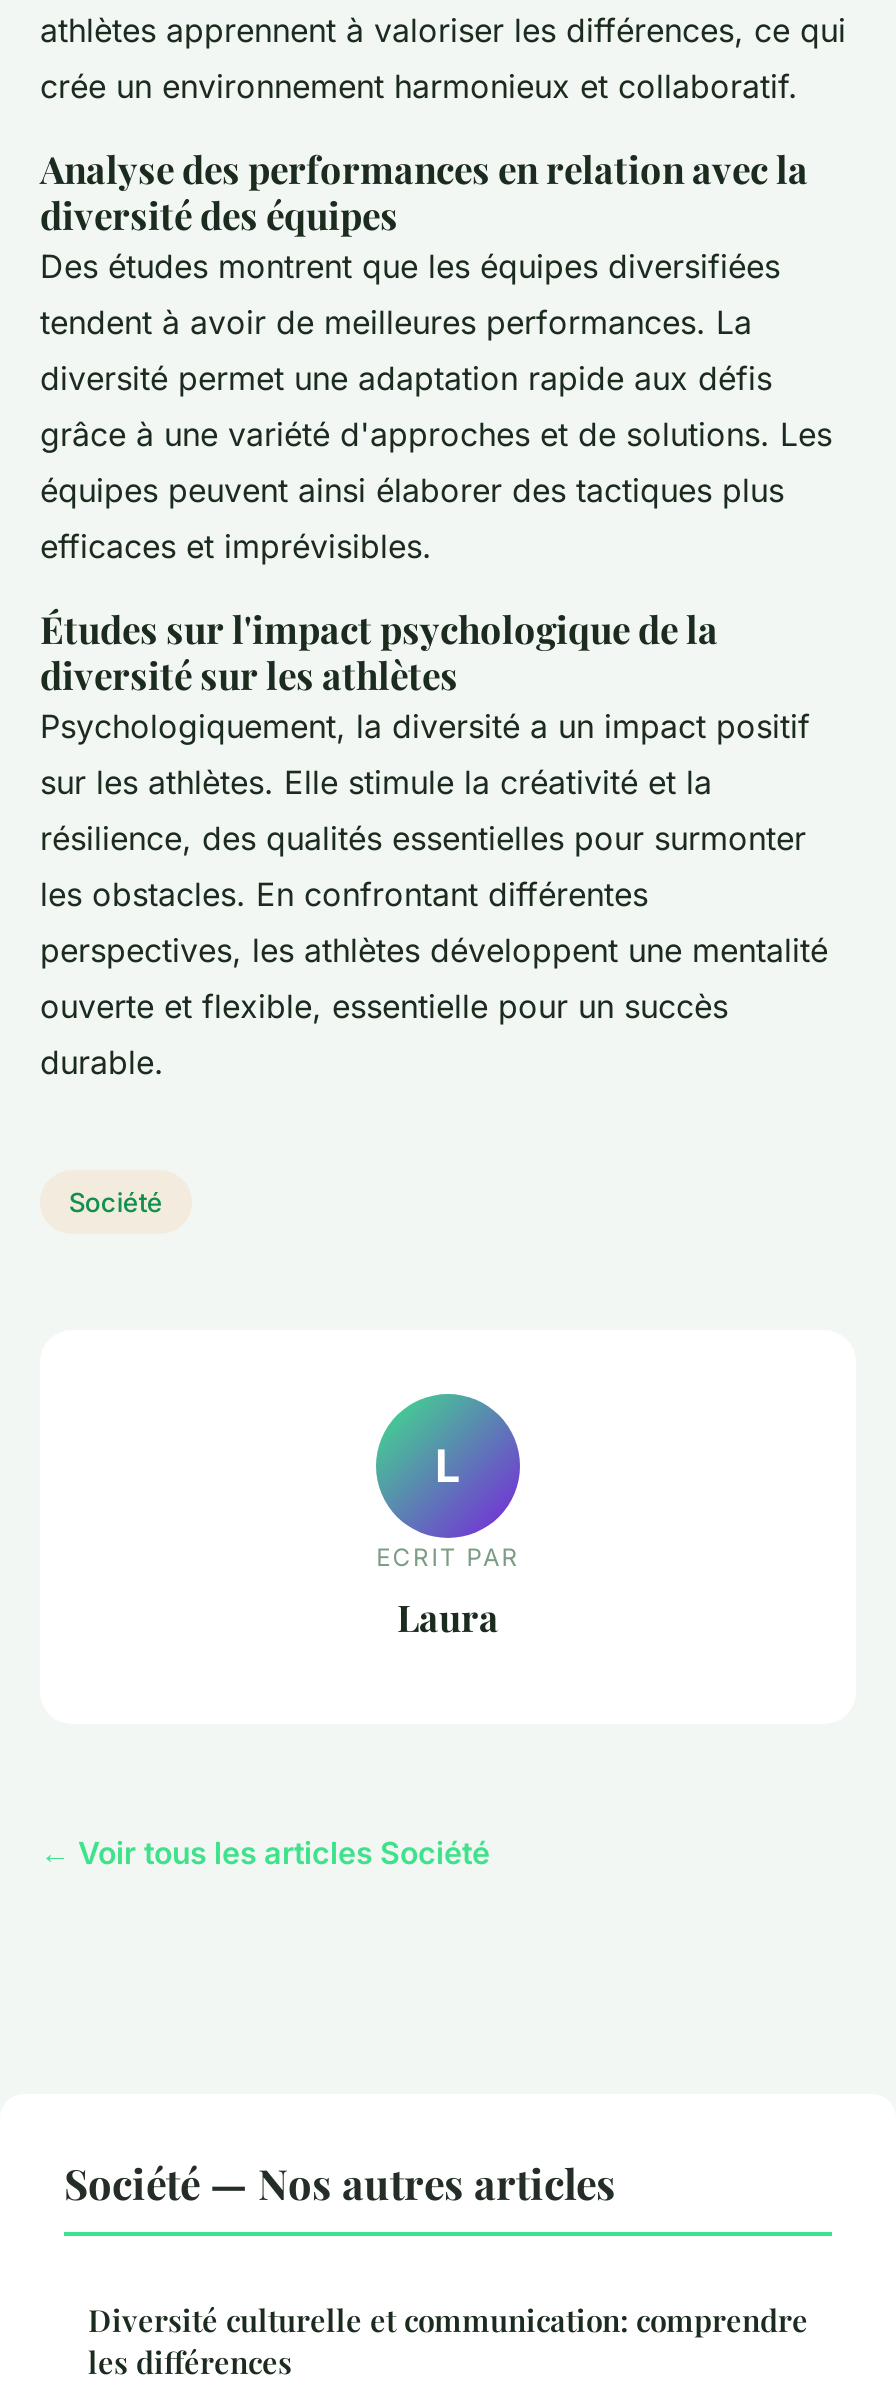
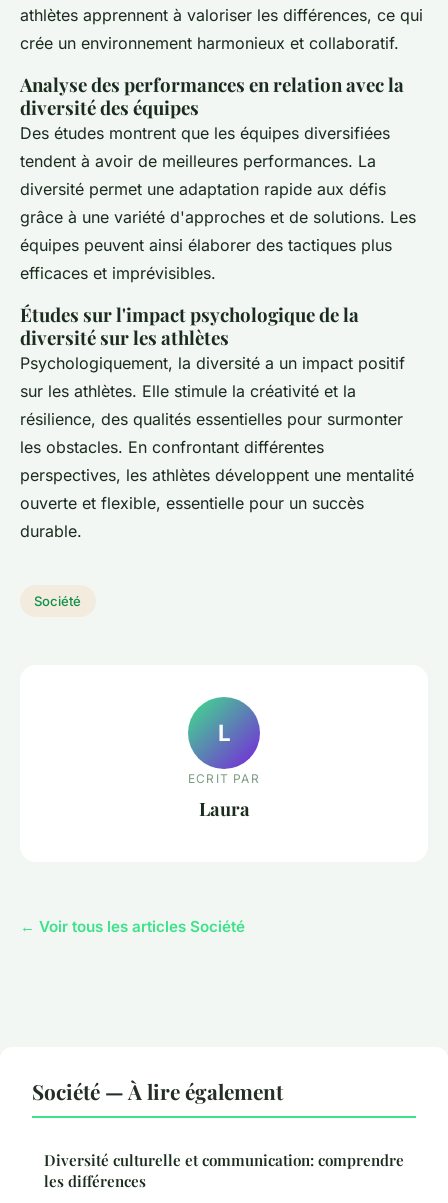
- Société — Nos autres articles
+ Société — À lire également
